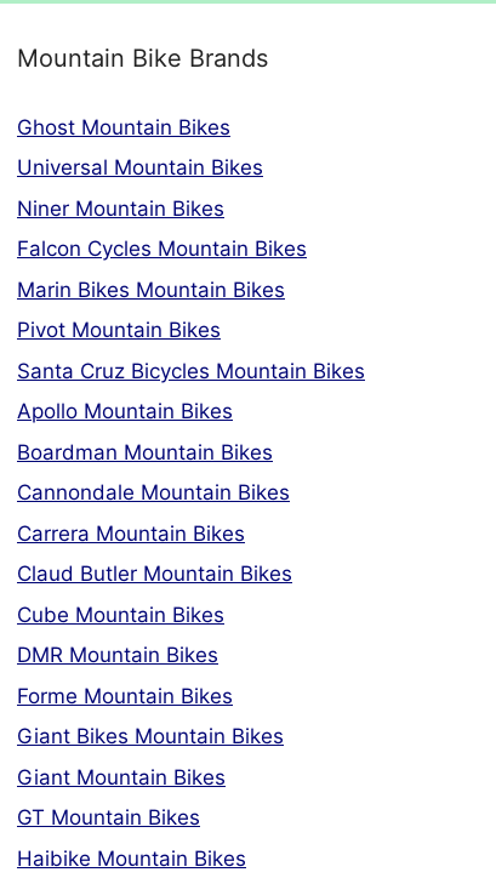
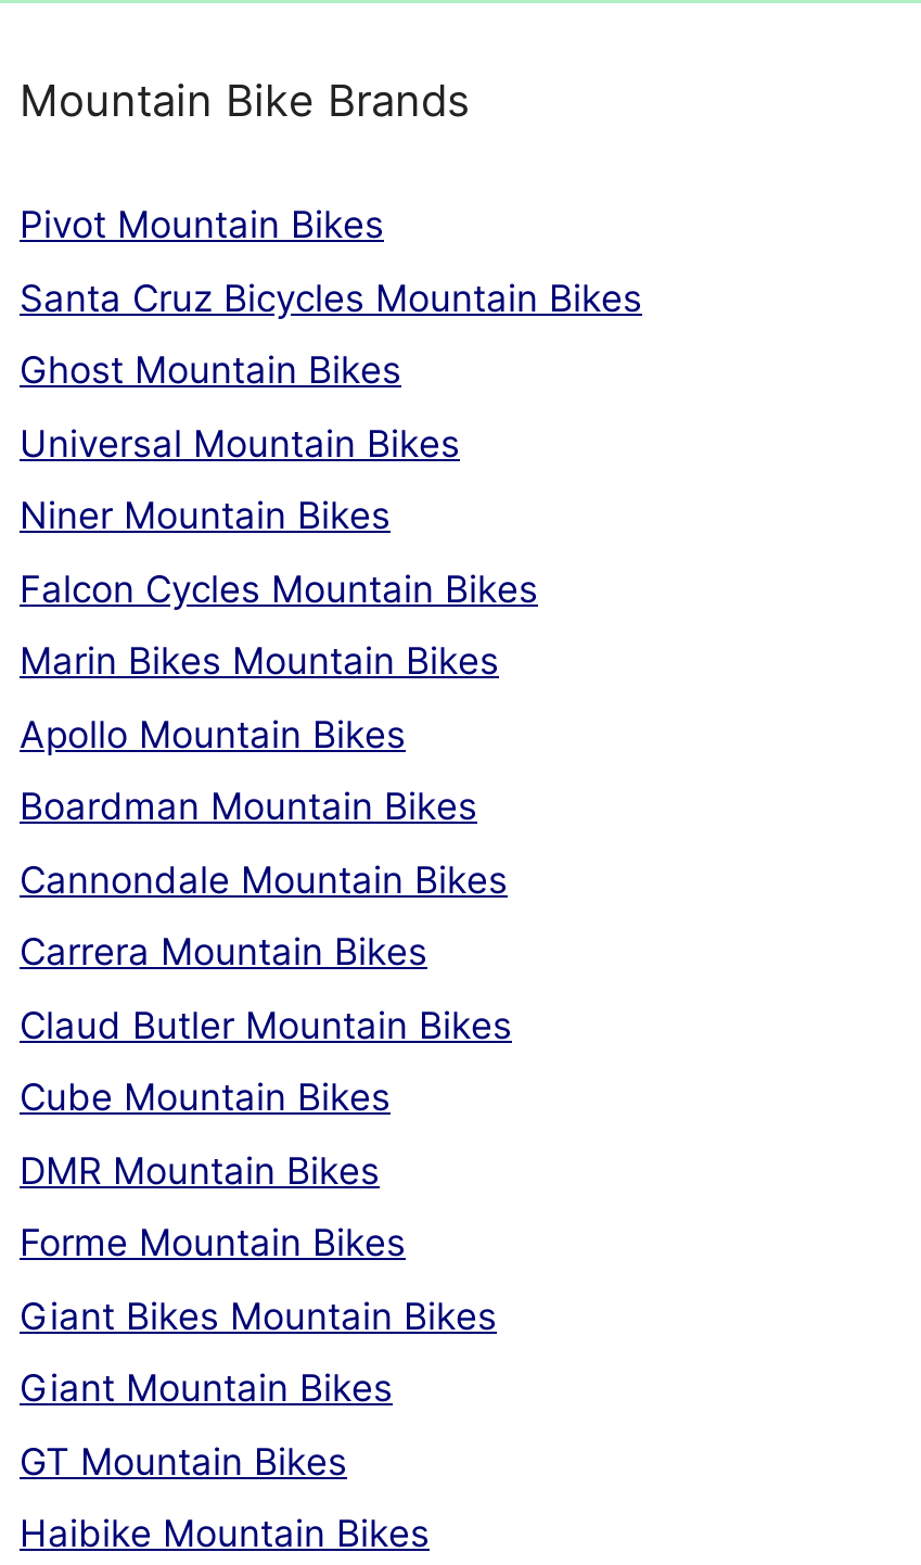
moved down: Ghost Mountain Bikes | Universal Mountain Bikes | Niner Mountain Bikes | Falcon Cycles Mountain Bikes | Marin Bikes Mountain Bikes

moved up: Pivot Mountain Bikes | Santa Cruz Bicycles Mountain Bikes
